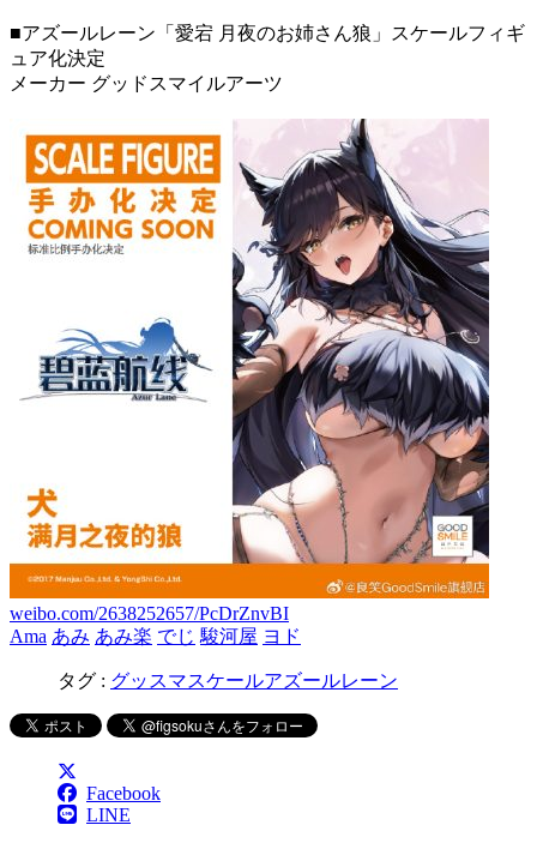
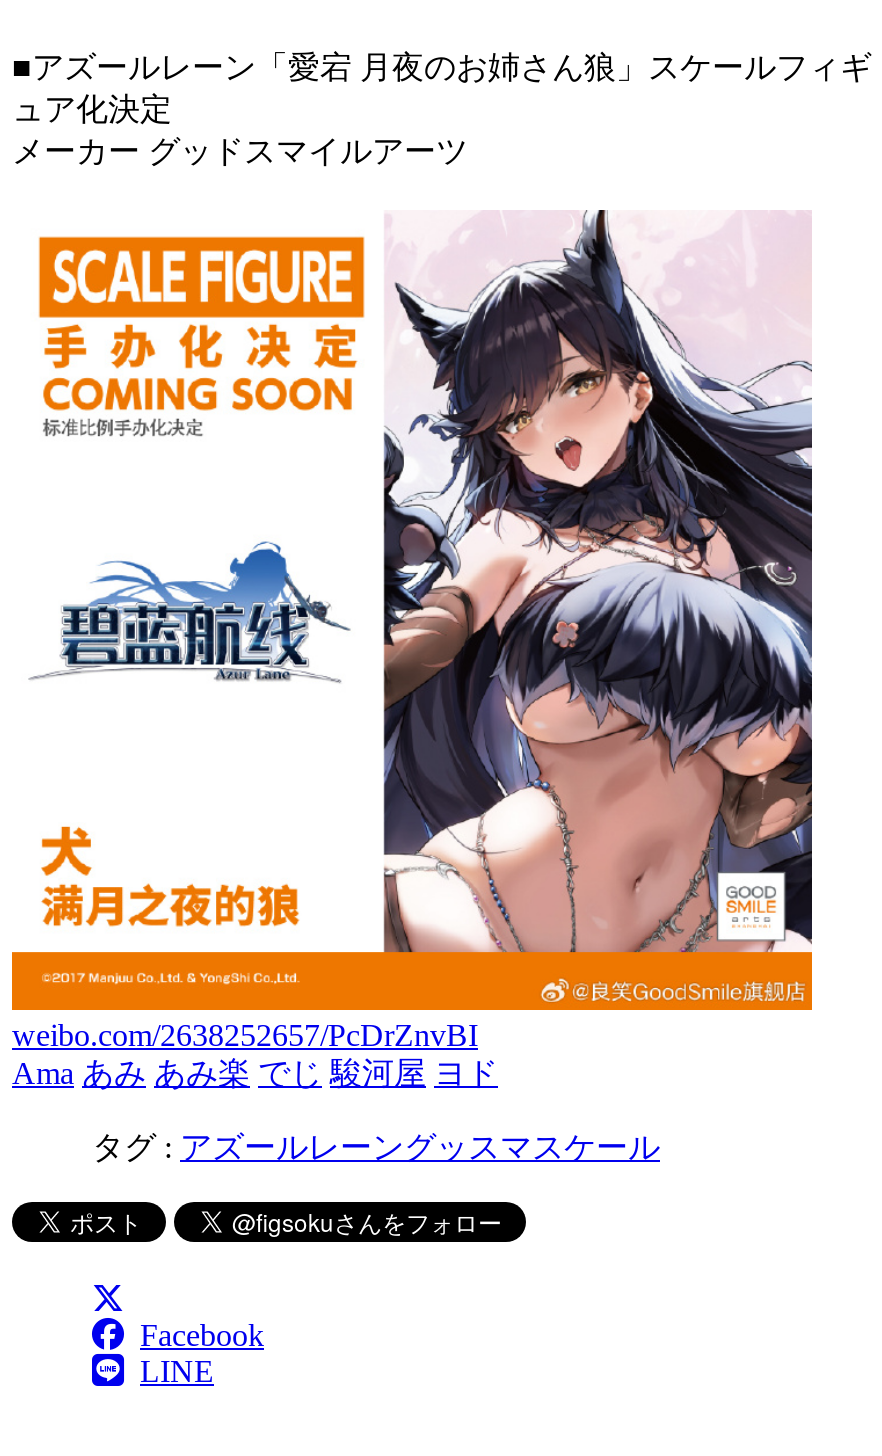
- タグ :グッスマスケールアズールレーン
+ タグ :アズールレーングッスマスケール
